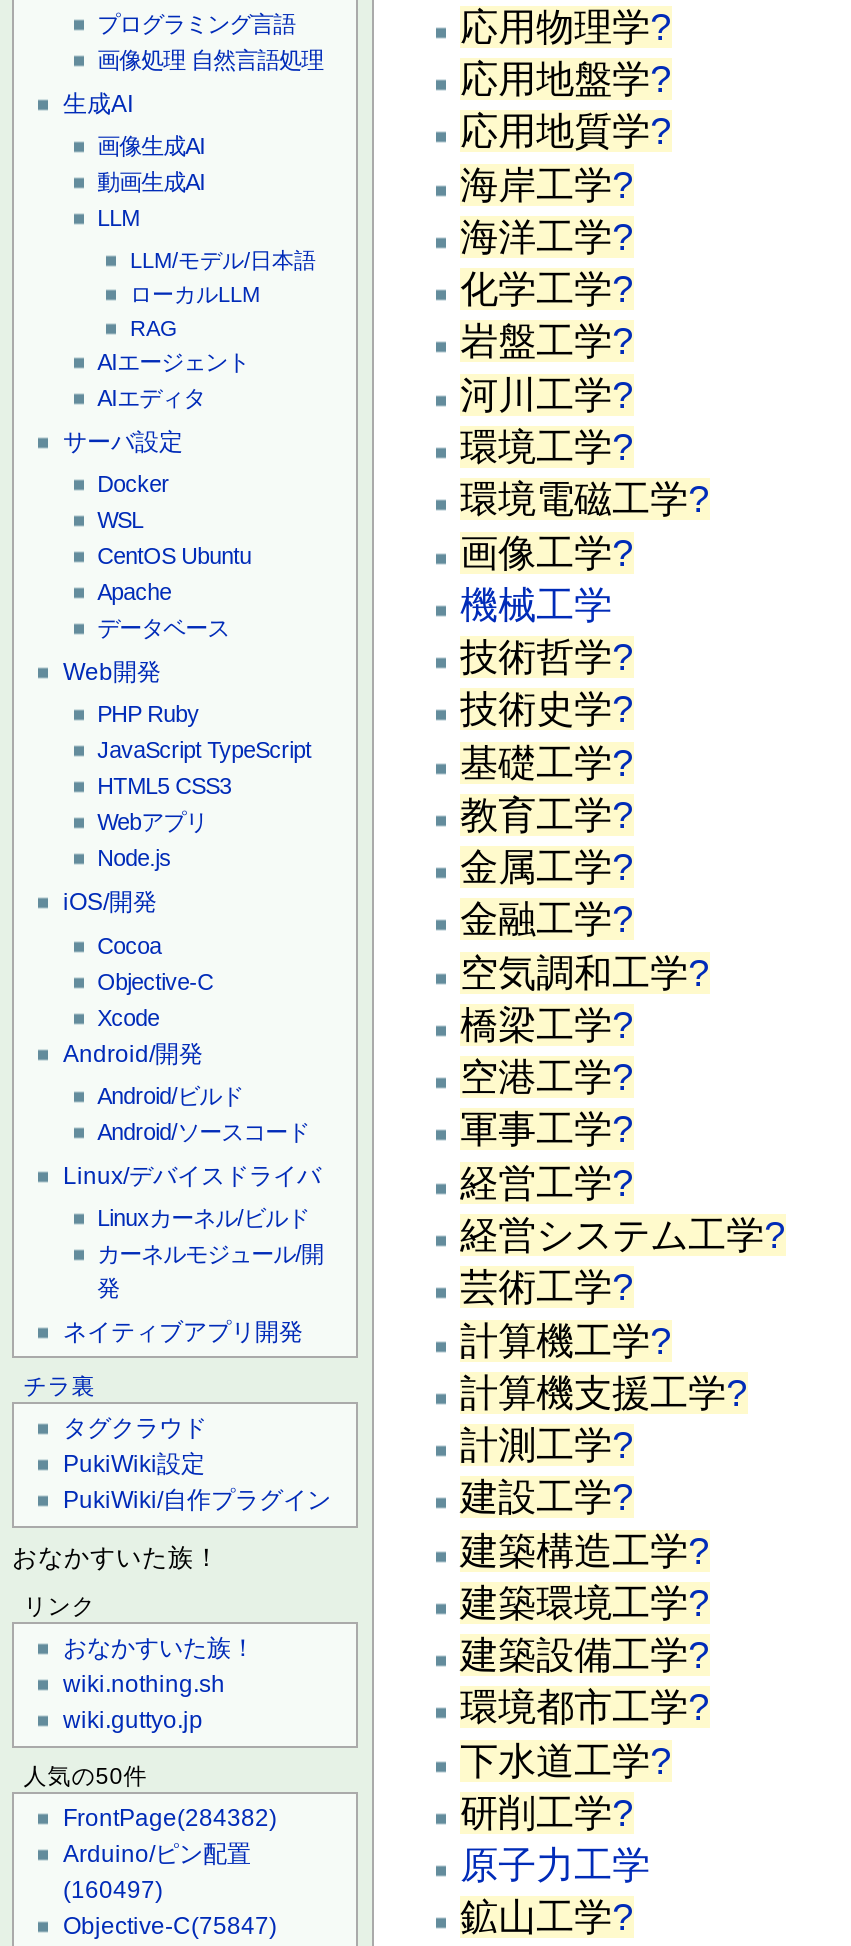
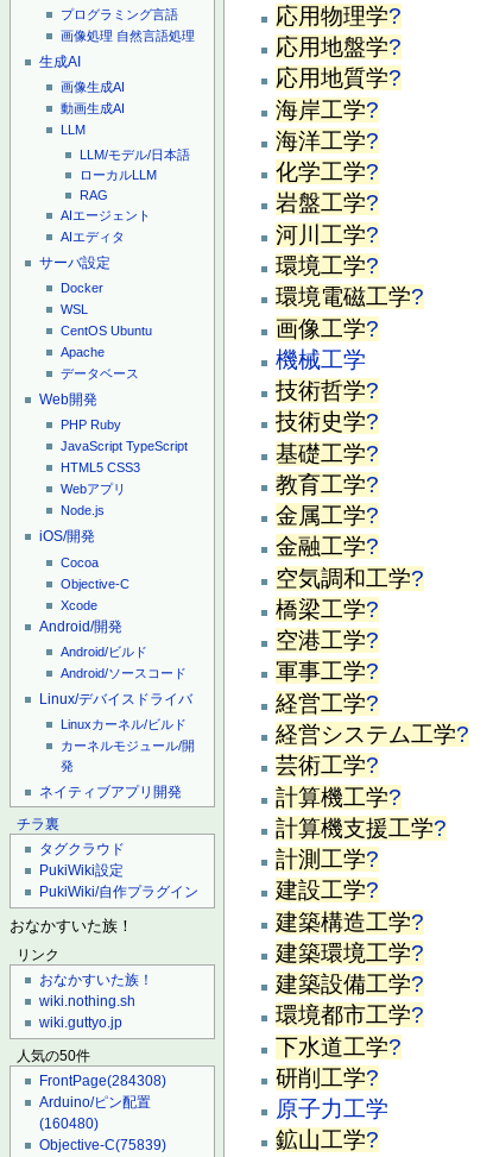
- FrontPage(284382)
+ FrontPage(284308)

- (160497)
+ (160480)

- Objective-C(75847)
+ Objective-C(75839)
